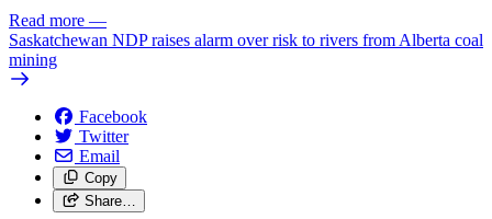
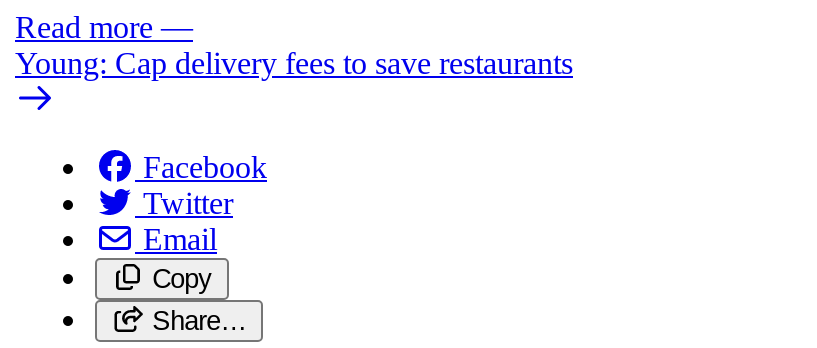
- Saskatchewan NDP raises alarm over risk to rivers from Alberta coal
- mining
+ Young: Cap delivery fees to save restaurants
